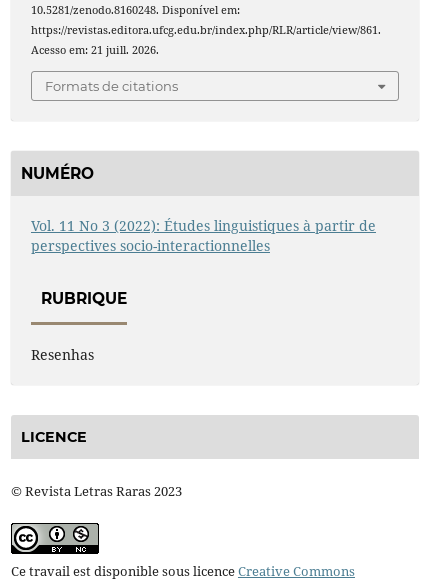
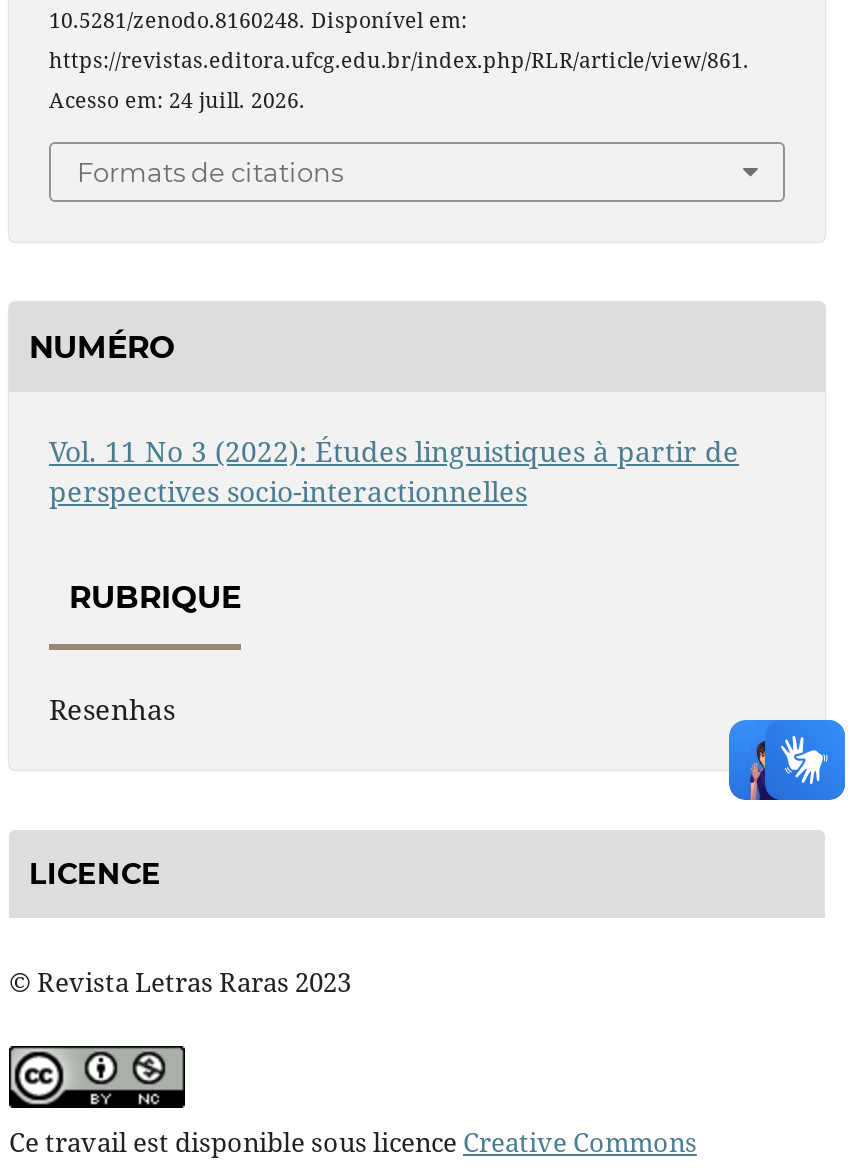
- Acesso em: 21 juill. 2026.
+ Acesso em: 24 juill. 2026.

+ [image]
